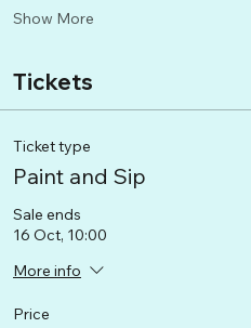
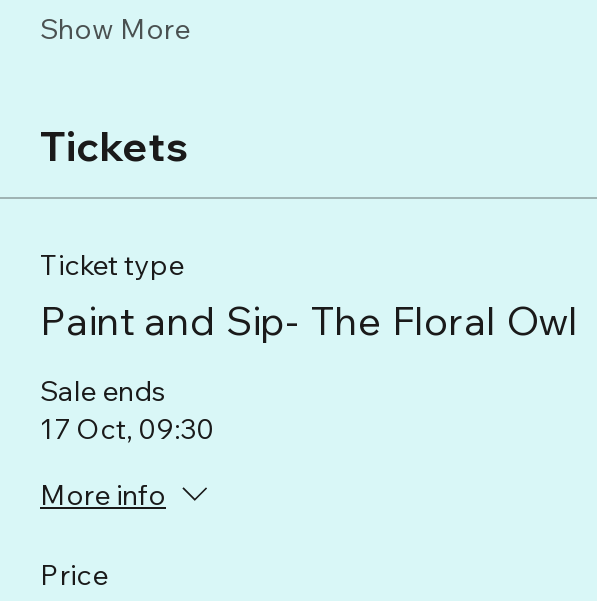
- Paint and Sip
+ Paint and Sip- The Floral Owl

- 16 Oct, 10:00
+ 17 Oct, 09:30
